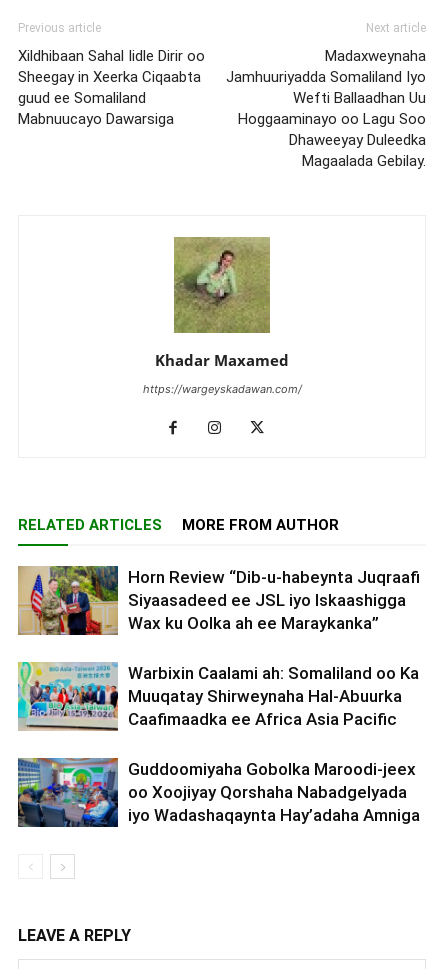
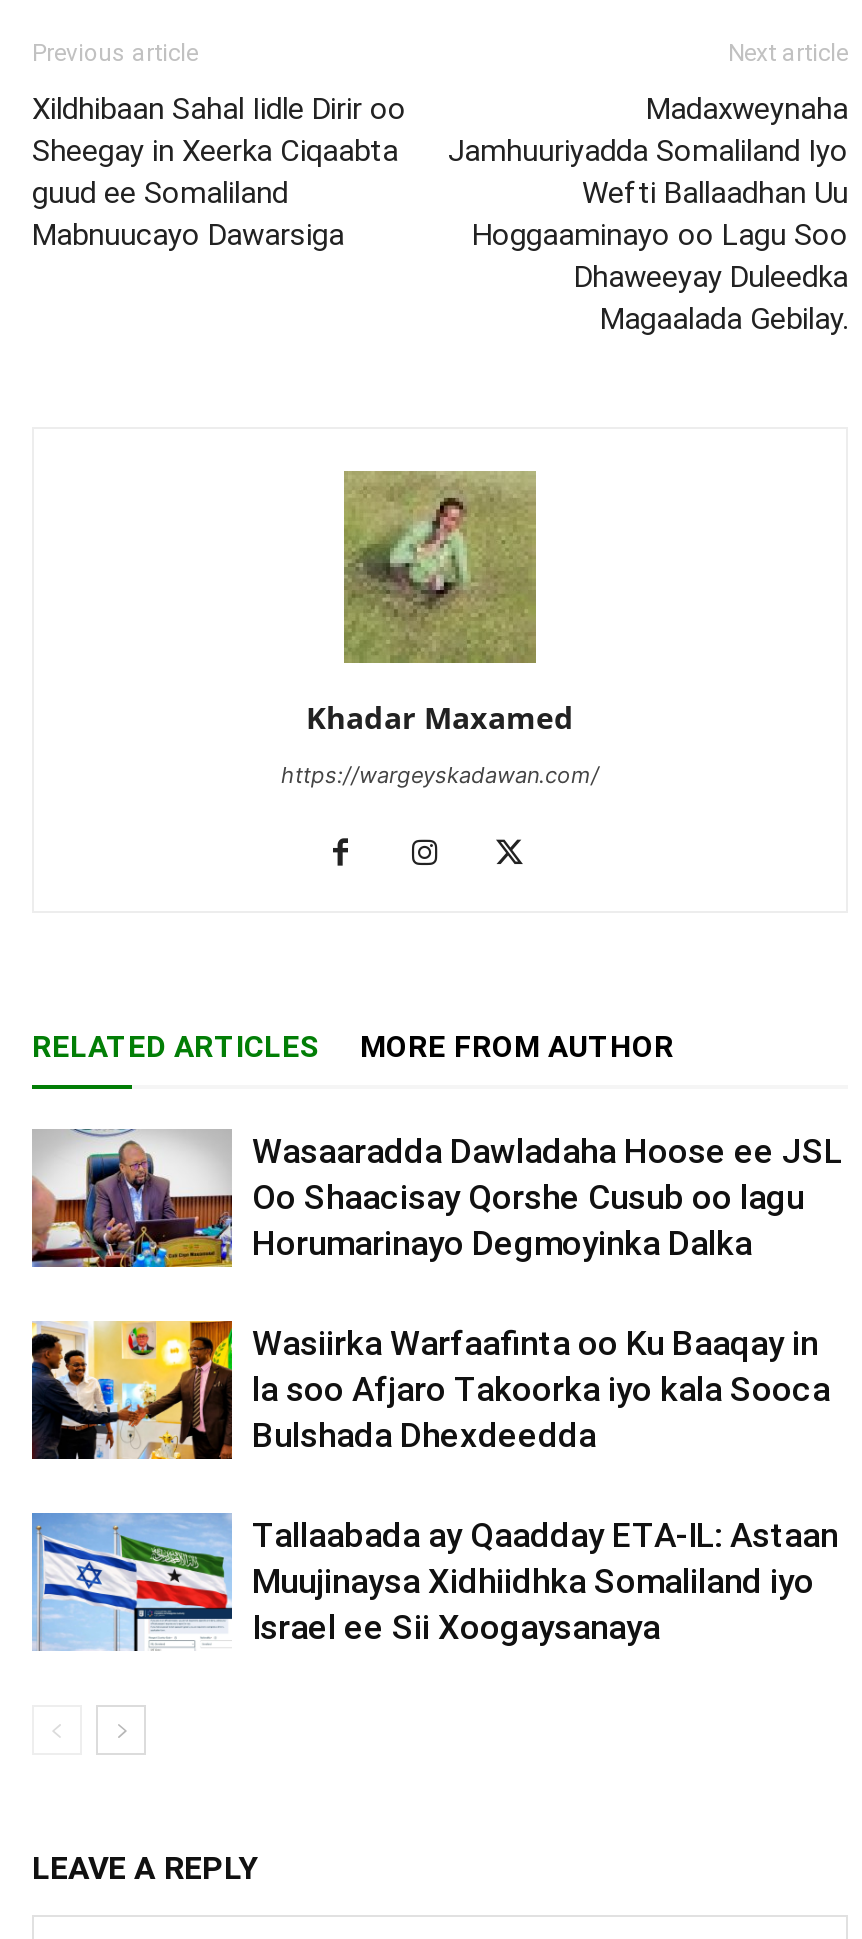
- [image]
- Horn Review “Dib-u-habeynta Juqraafi
- Siyaasadeed ee JSL iyo Iskaashigga
- Wax ku Oolka ah ee Maraykanka”
+ [image]
+ Wasaaradda Dawladaha Hoose ee JSL
+ Oo Shaacisay Qorshe Cusub oo lagu
+ Horumarinayo Degmoyinka Dalka

- [image]
- Warbixin Caalami ah: Somaliland oo Ka
- Muuqatay Shirweynaha Hal-Abuurka
- Caafimaadka ee Africa Asia Pacific
+ [image]
+ Wasiirka Warfaafinta oo Ku Baaqay in
+ la soo Afjaro Takoorka iyo kala Sooca
+ Bulshada Dhexdeedda

- [image]
- Guddoomiyaha Gobolka Maroodi-jeex
- oo Xoojiyay Qorshaha Nabadgelyada
- iyo Wadashaqaynta Hay’adaha Amniga
+ [image]
+ Tallaabada ay Qaadday ETA-IL: Astaan
+ Muujinaysa Xidhiidhka Somaliland iyo
+ Israel ee Sii Xoogaysanaya
